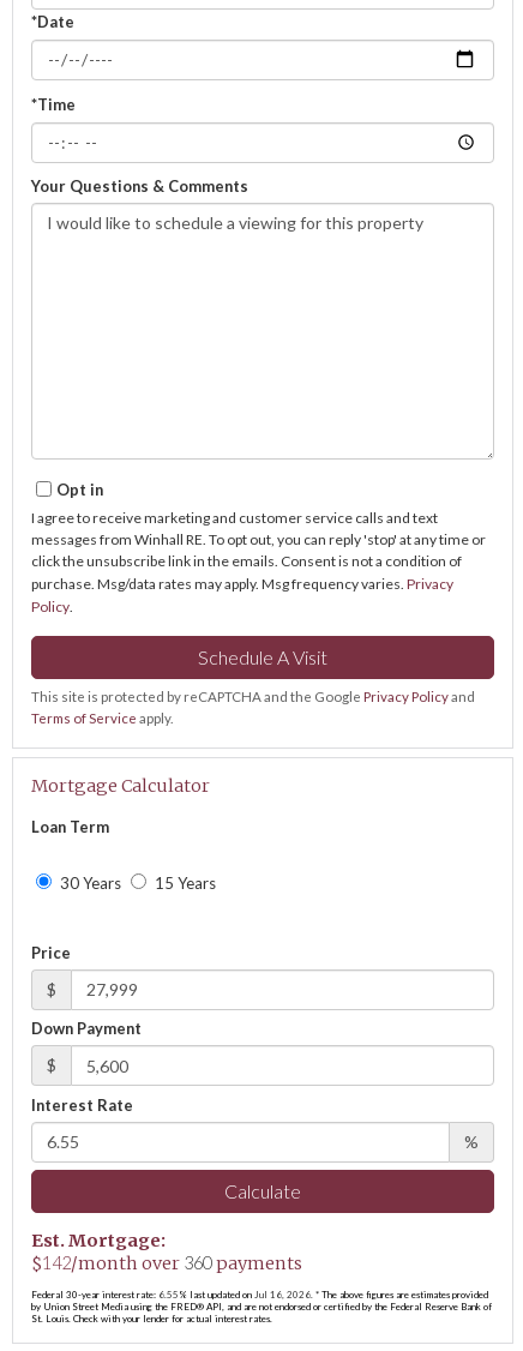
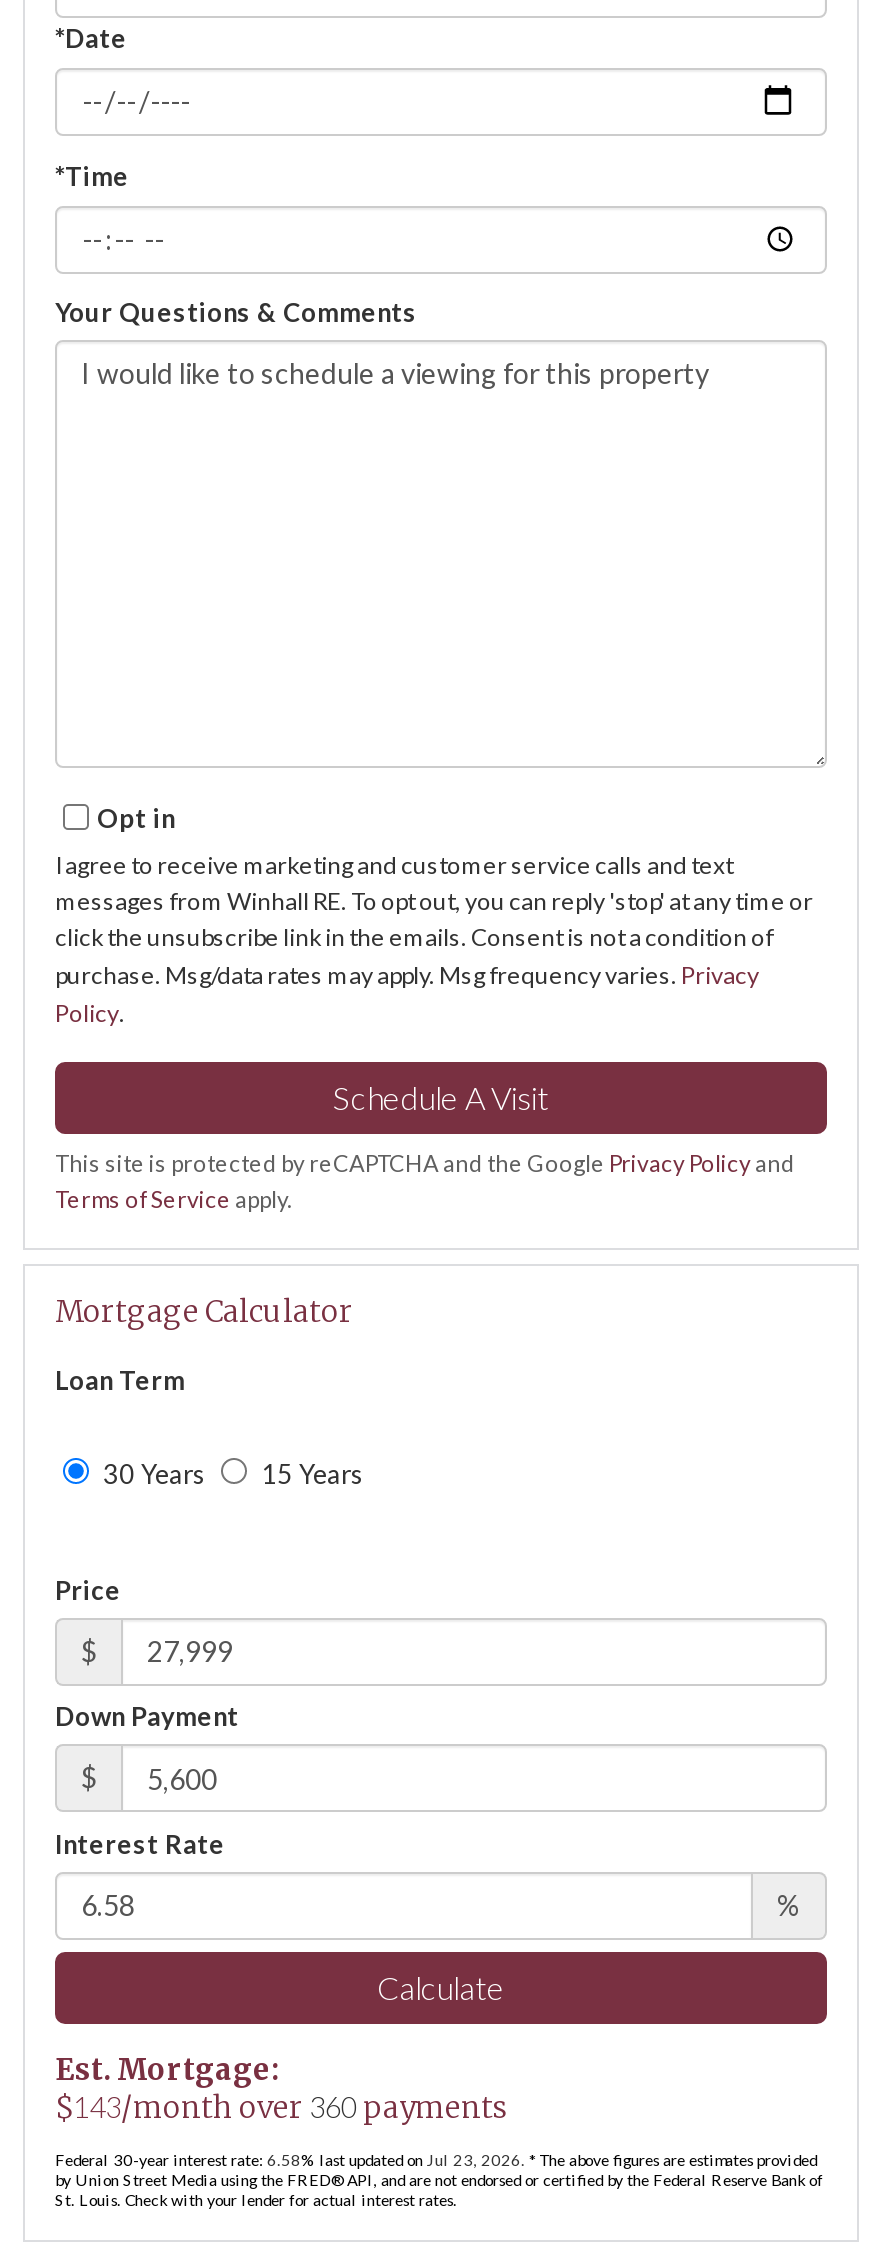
- $142/month over 360 payments
+ $143/month over 360 payments

- Federal 30-year interest rate: 6.55% last updated on Jul 16, 2026. * The above figures are estimates provided
+ Federal 30-year interest rate: 6.58% last updated on Jul 23, 2026. * The above figures are estimates provided
